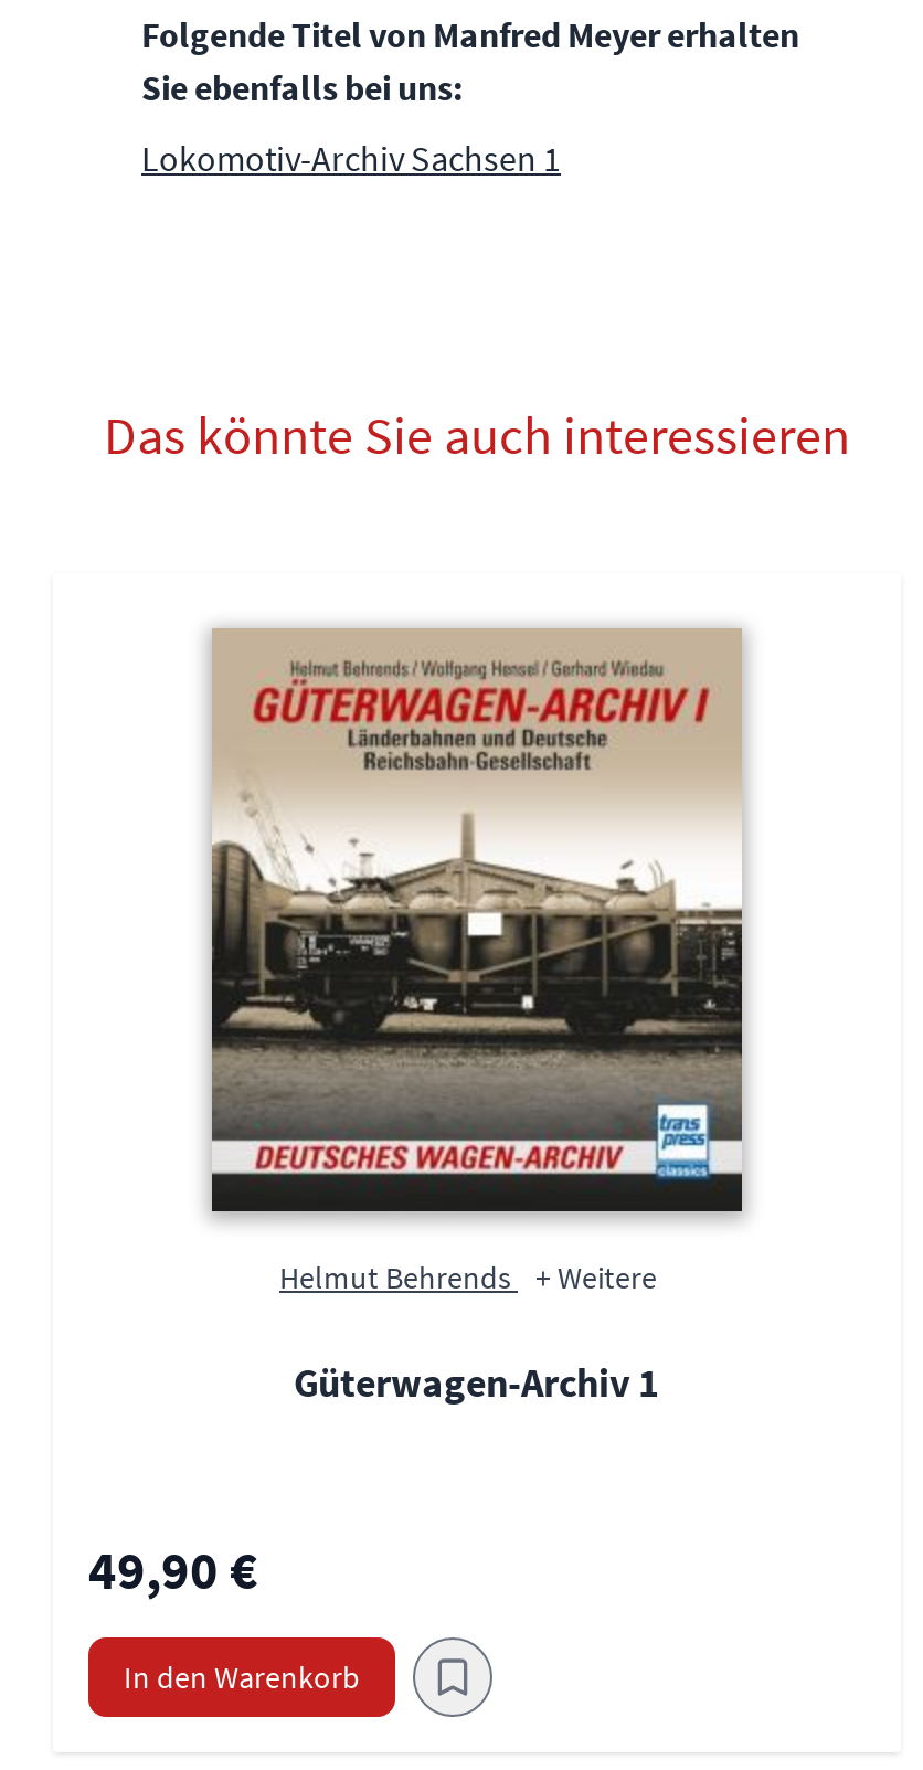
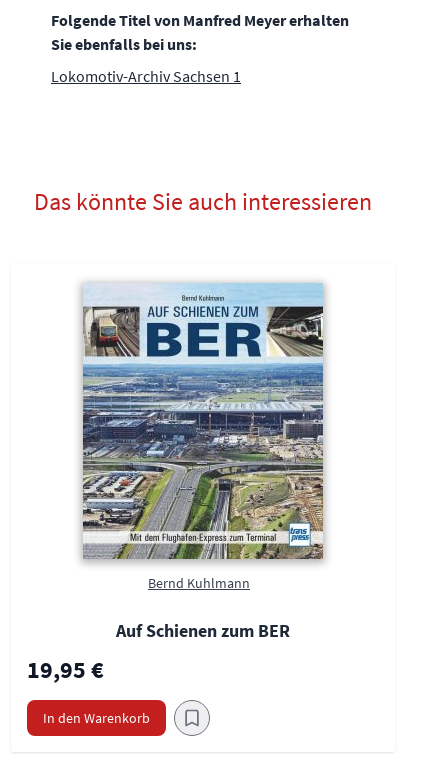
- [image]
- Helmut Behrends + Weitere
- Güterwagen-Archiv 1
- 49,90 €
+ [image]
+ Bernd Kuhlmann
+ Auf Schienen zum BER
+ 19,95 €
